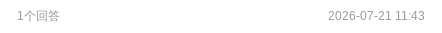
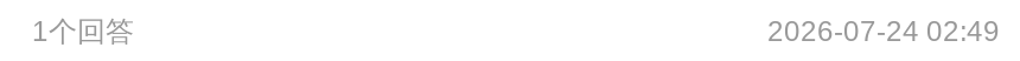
- 2026-07-21 11:43
+ 2026-07-24 02:49
